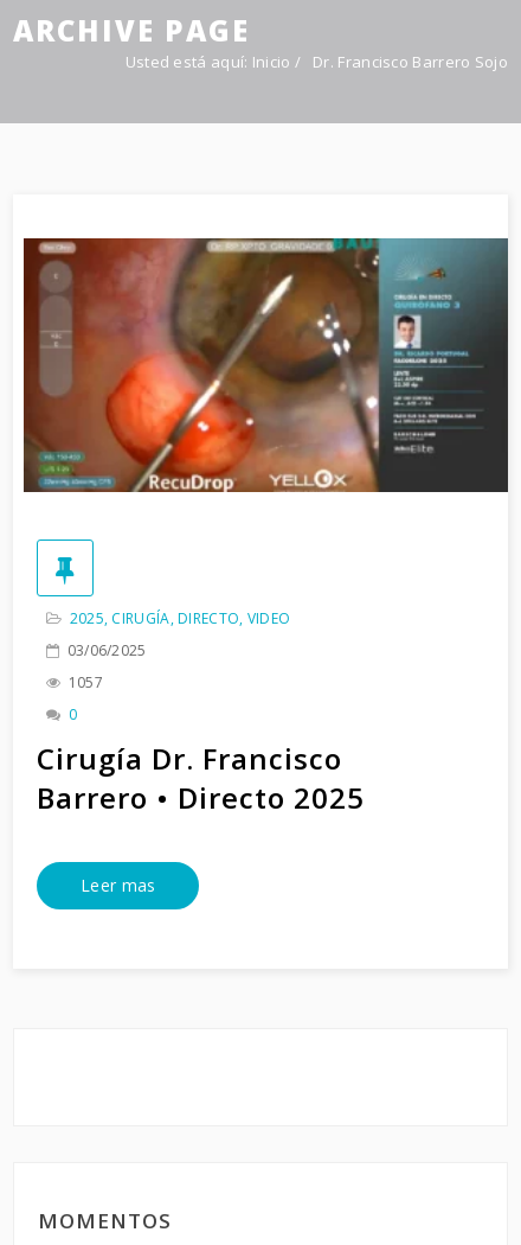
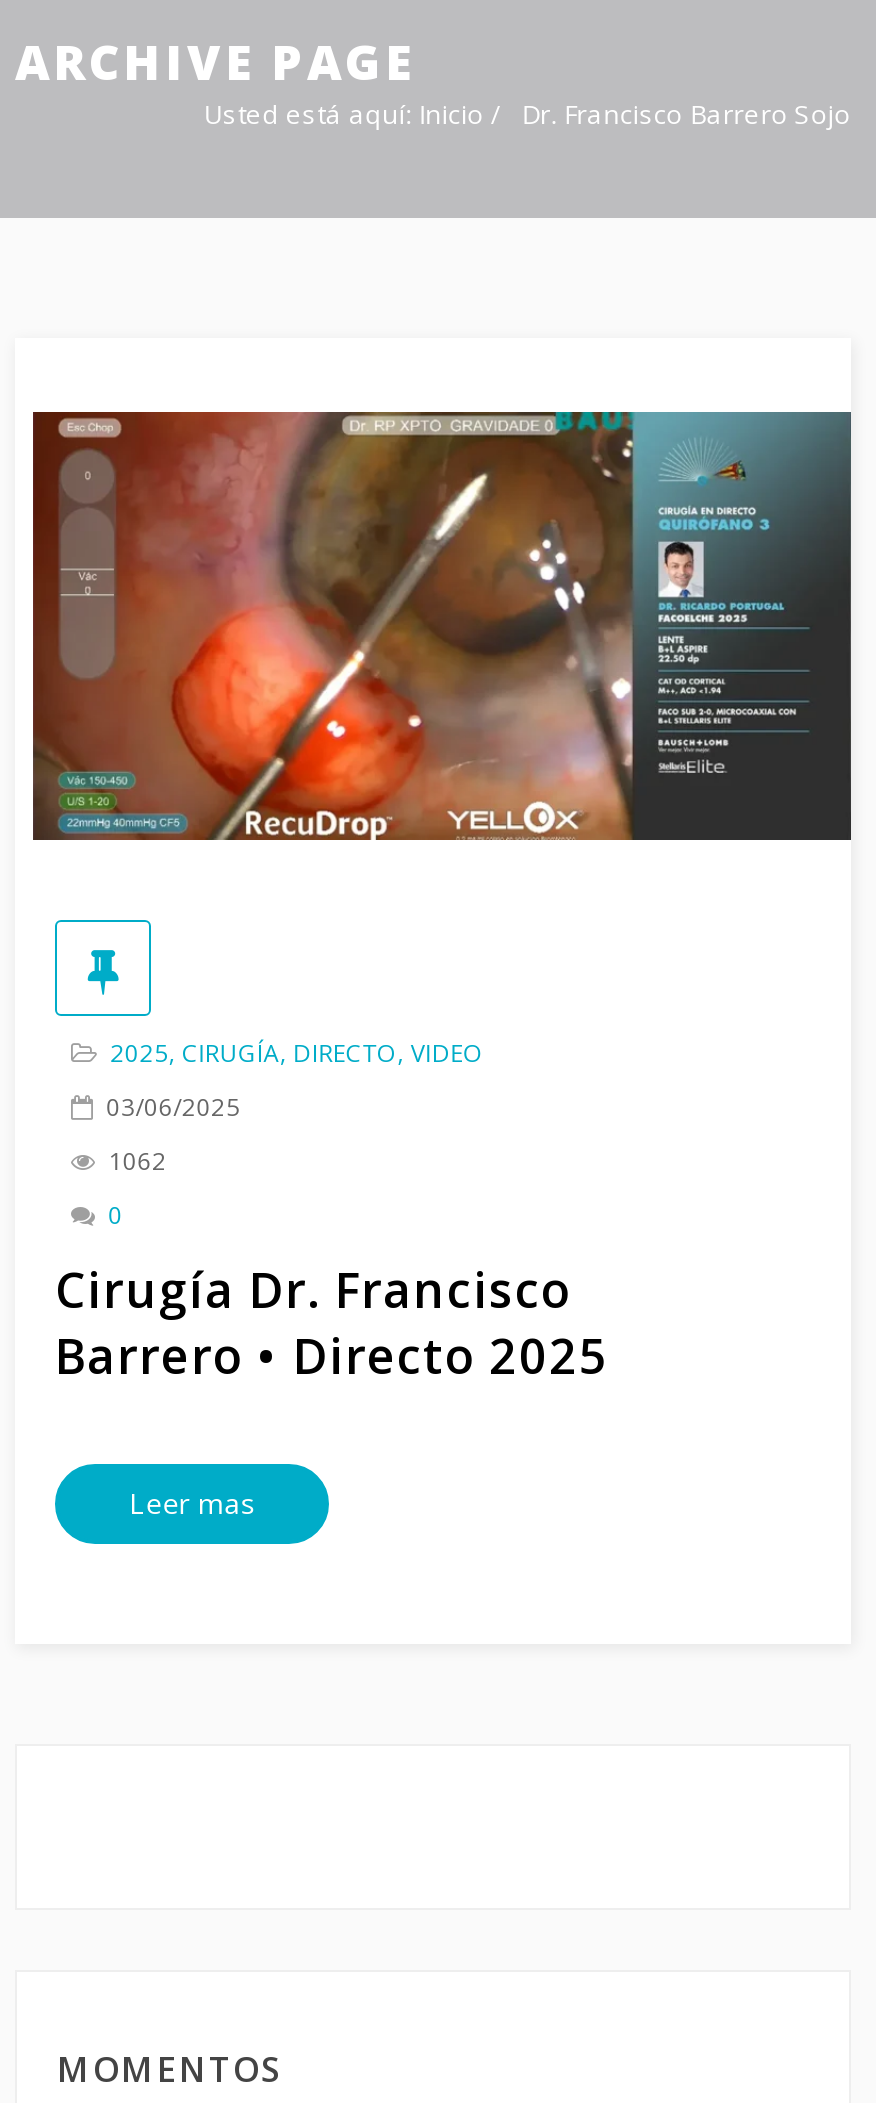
- 1057
+ 1062
